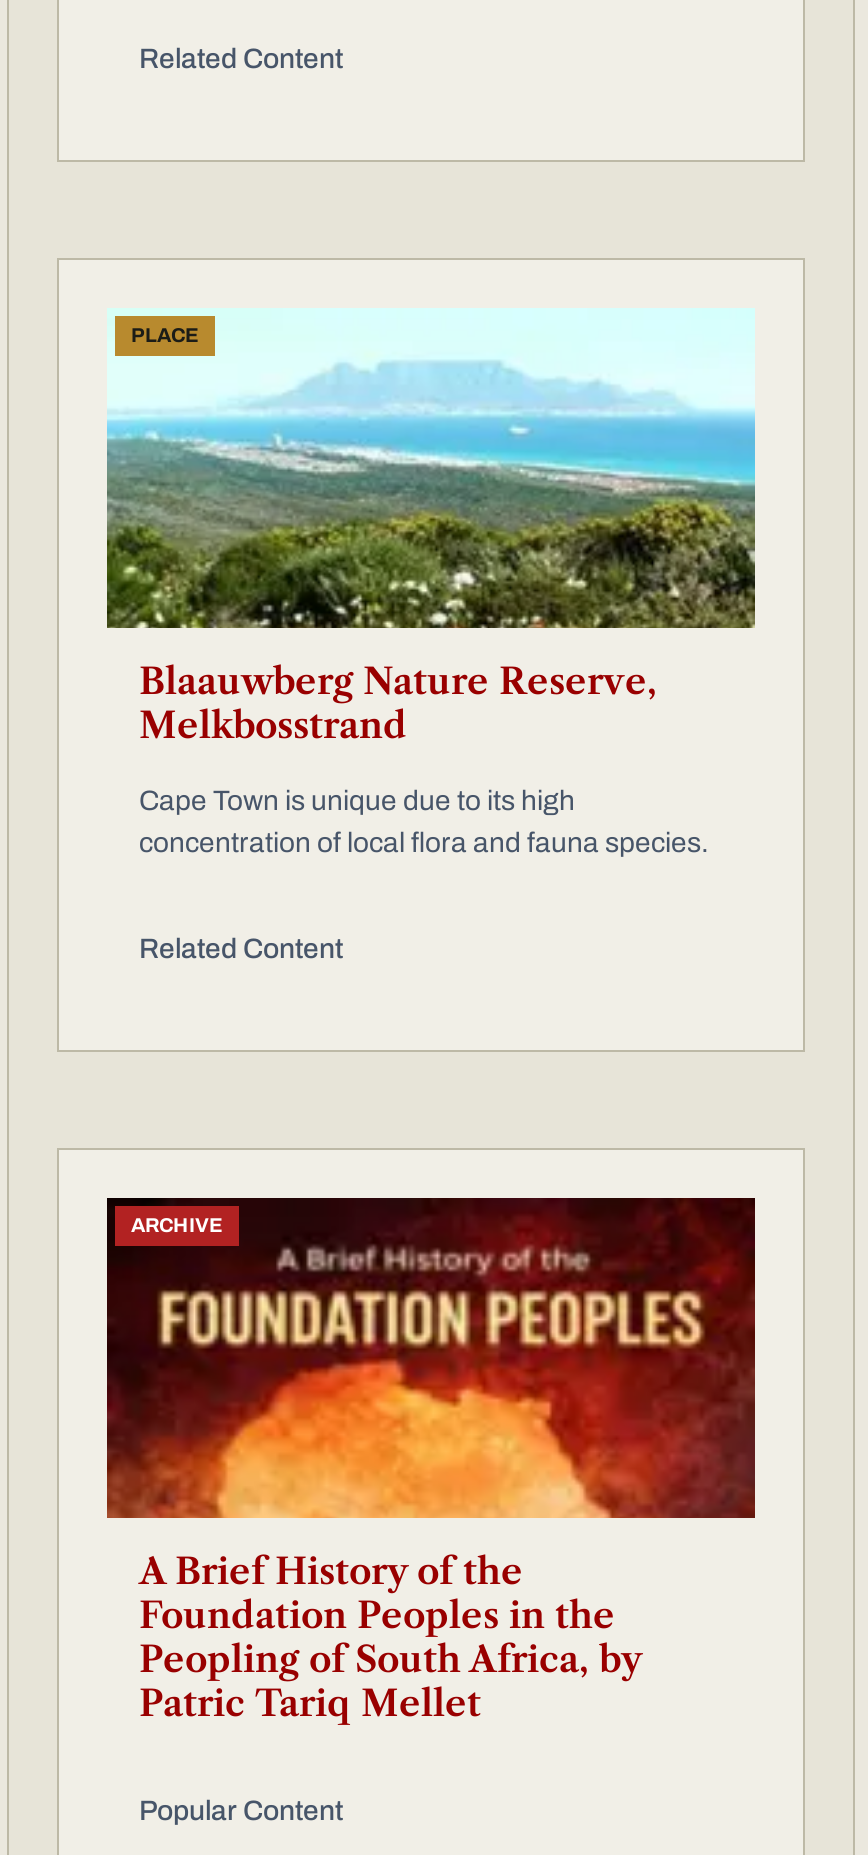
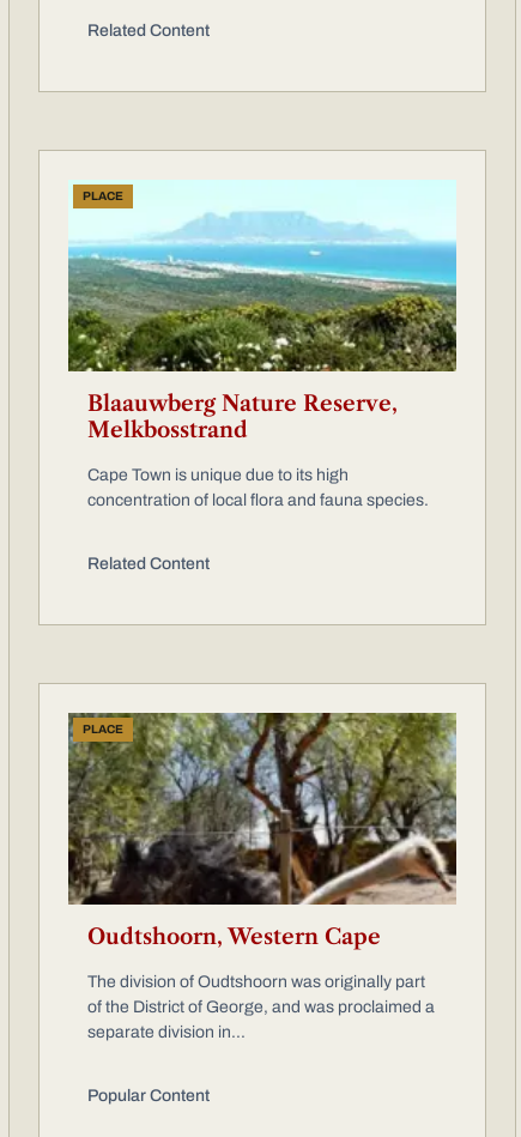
- [image]
- ARCHIVE
+ [image]
+ PLACE

- A Brief History of the
- Foundation Peoples in the
- Peopling of South Africa, by
- Patric Tariq Mellet
+ Oudtshoorn, Western Cape
+ The division of Oudtshoorn was originally part
+ of the District of George, and was proclaimed a
+ separate division in...
